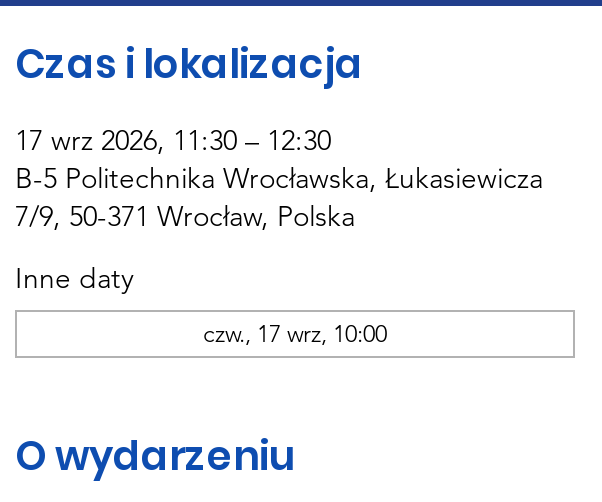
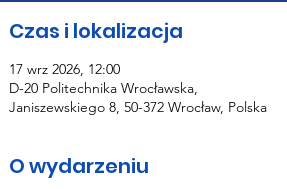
- 17 wrz 2026, 11:30 – 12:30
- B-5 Politechnika Wrocławska, Łukasiewicza
- 7/9, 50-371 Wrocław, Polska
- Inne daty
- czw., 17 wrz, 10:00
+ 17 wrz 2026, 12:00
+ D-20 Politechnika Wrocławska,
+ Janiszewskiego 8, 50-372 Wrocław, Polska
